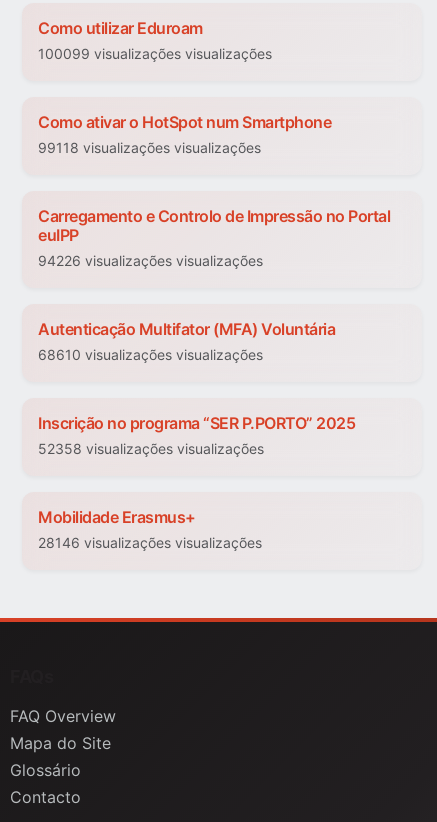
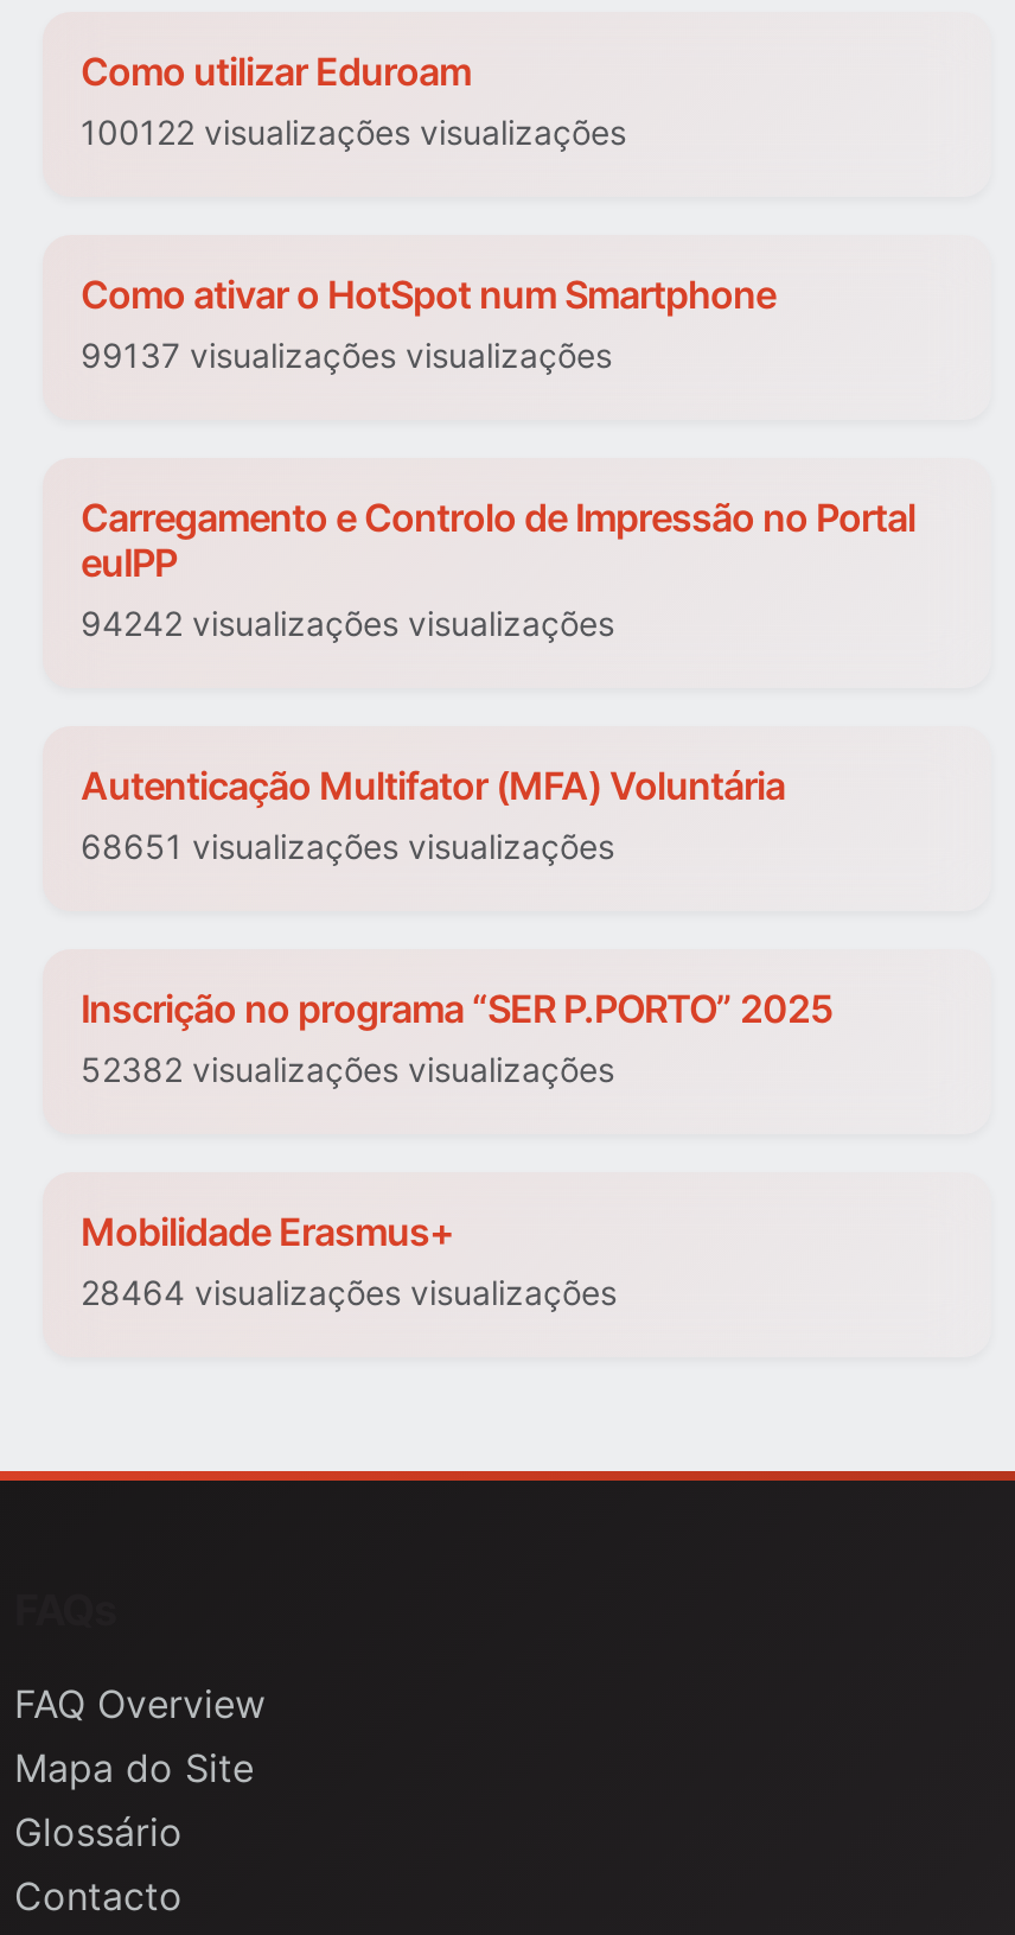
- 100099 visualizações visualizações
+ 100122 visualizações visualizações

- 99118 visualizações visualizações
+ 99137 visualizações visualizações

- 94226 visualizações visualizações
+ 94242 visualizações visualizações

- 68610 visualizações visualizações
+ 68651 visualizações visualizações

- 52358 visualizações visualizações
+ 52382 visualizações visualizações

- 28146 visualizações visualizações
+ 28464 visualizações visualizações
